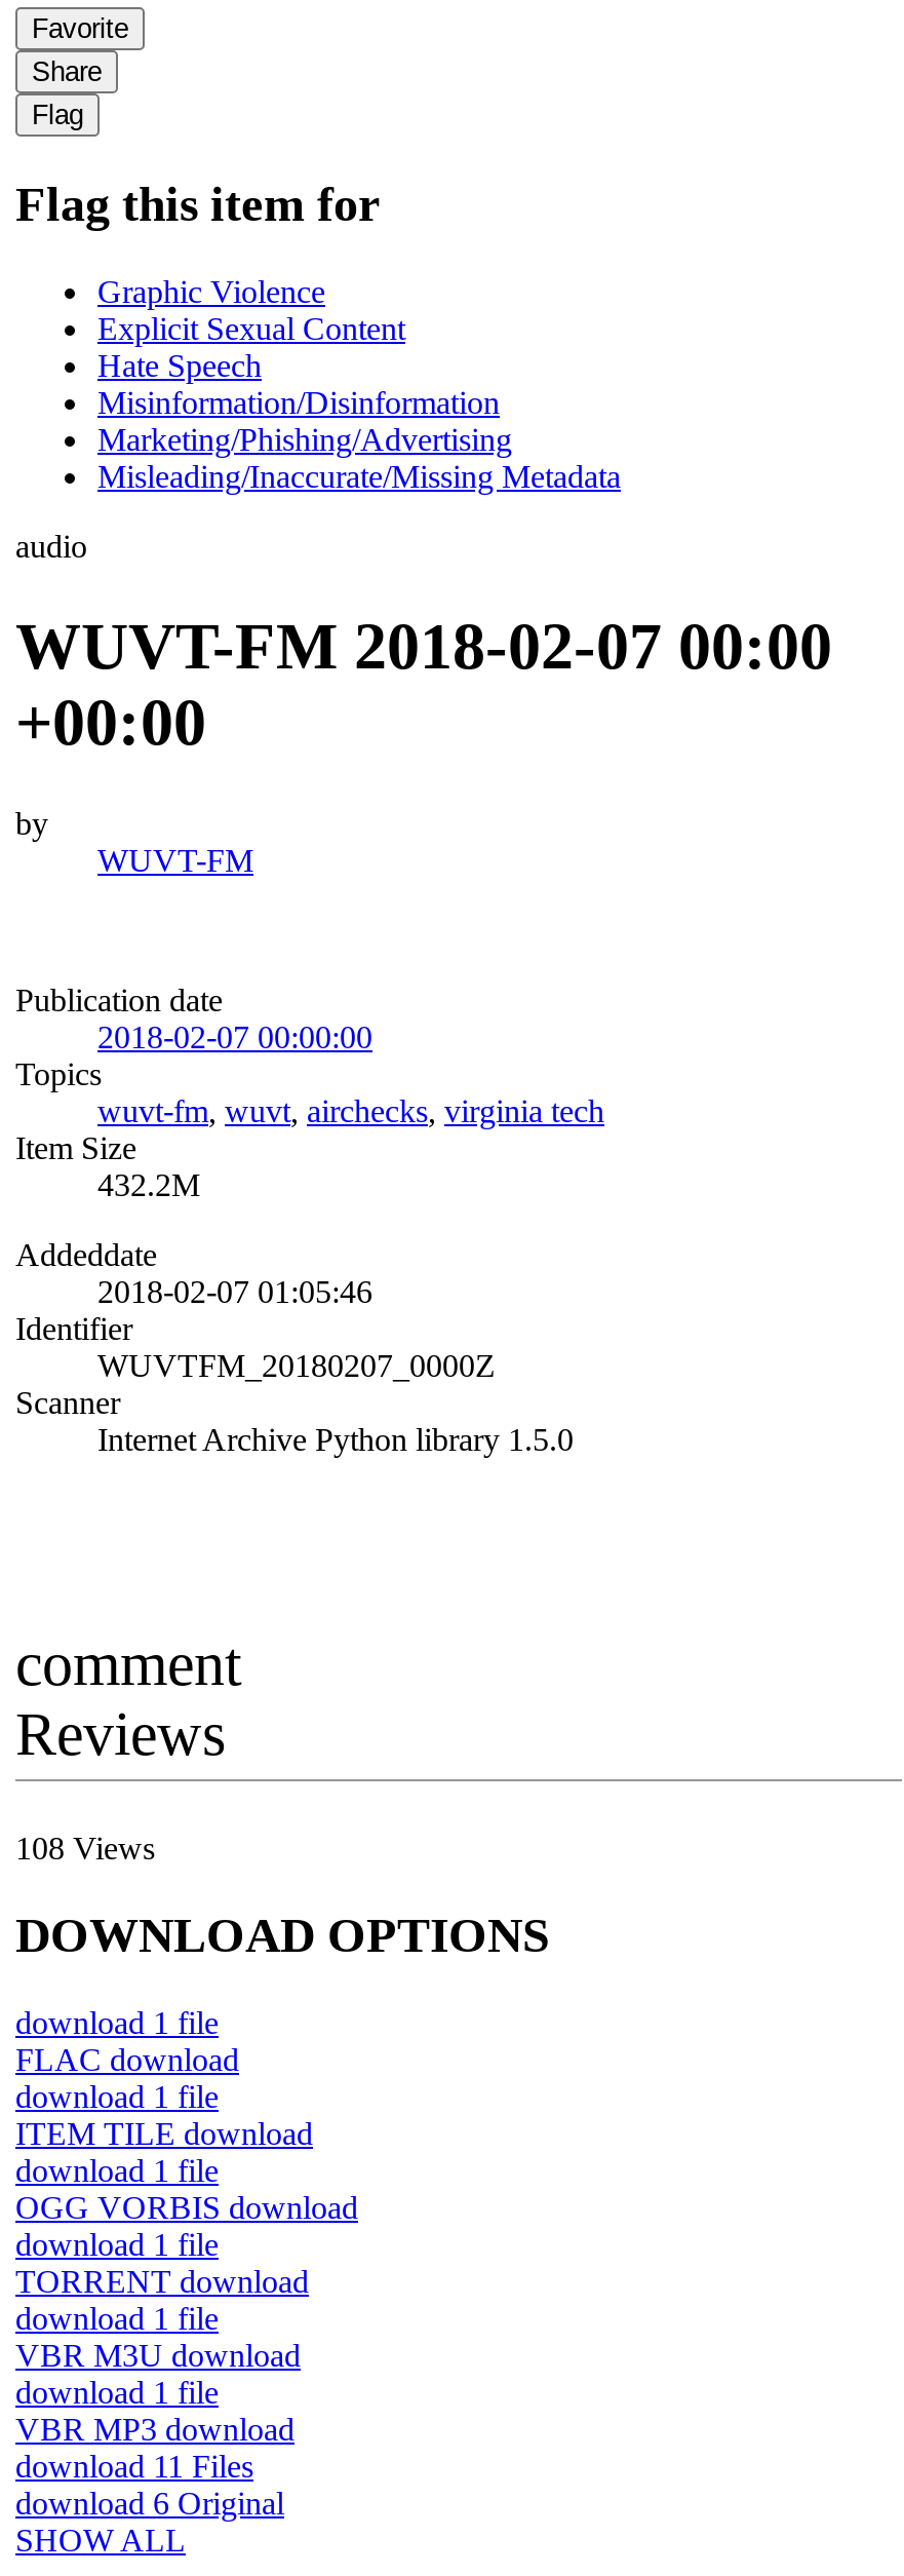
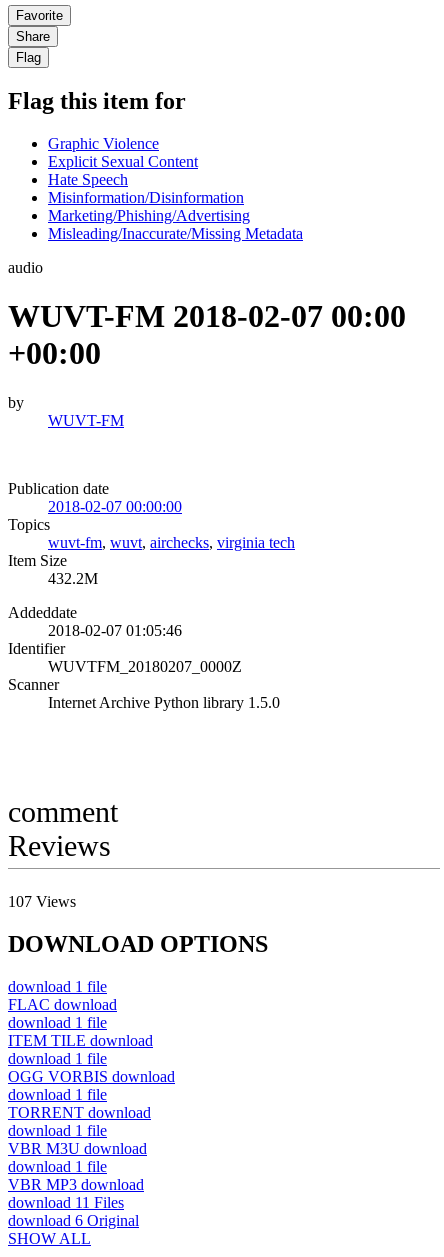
- 108 Views
+ 107 Views
